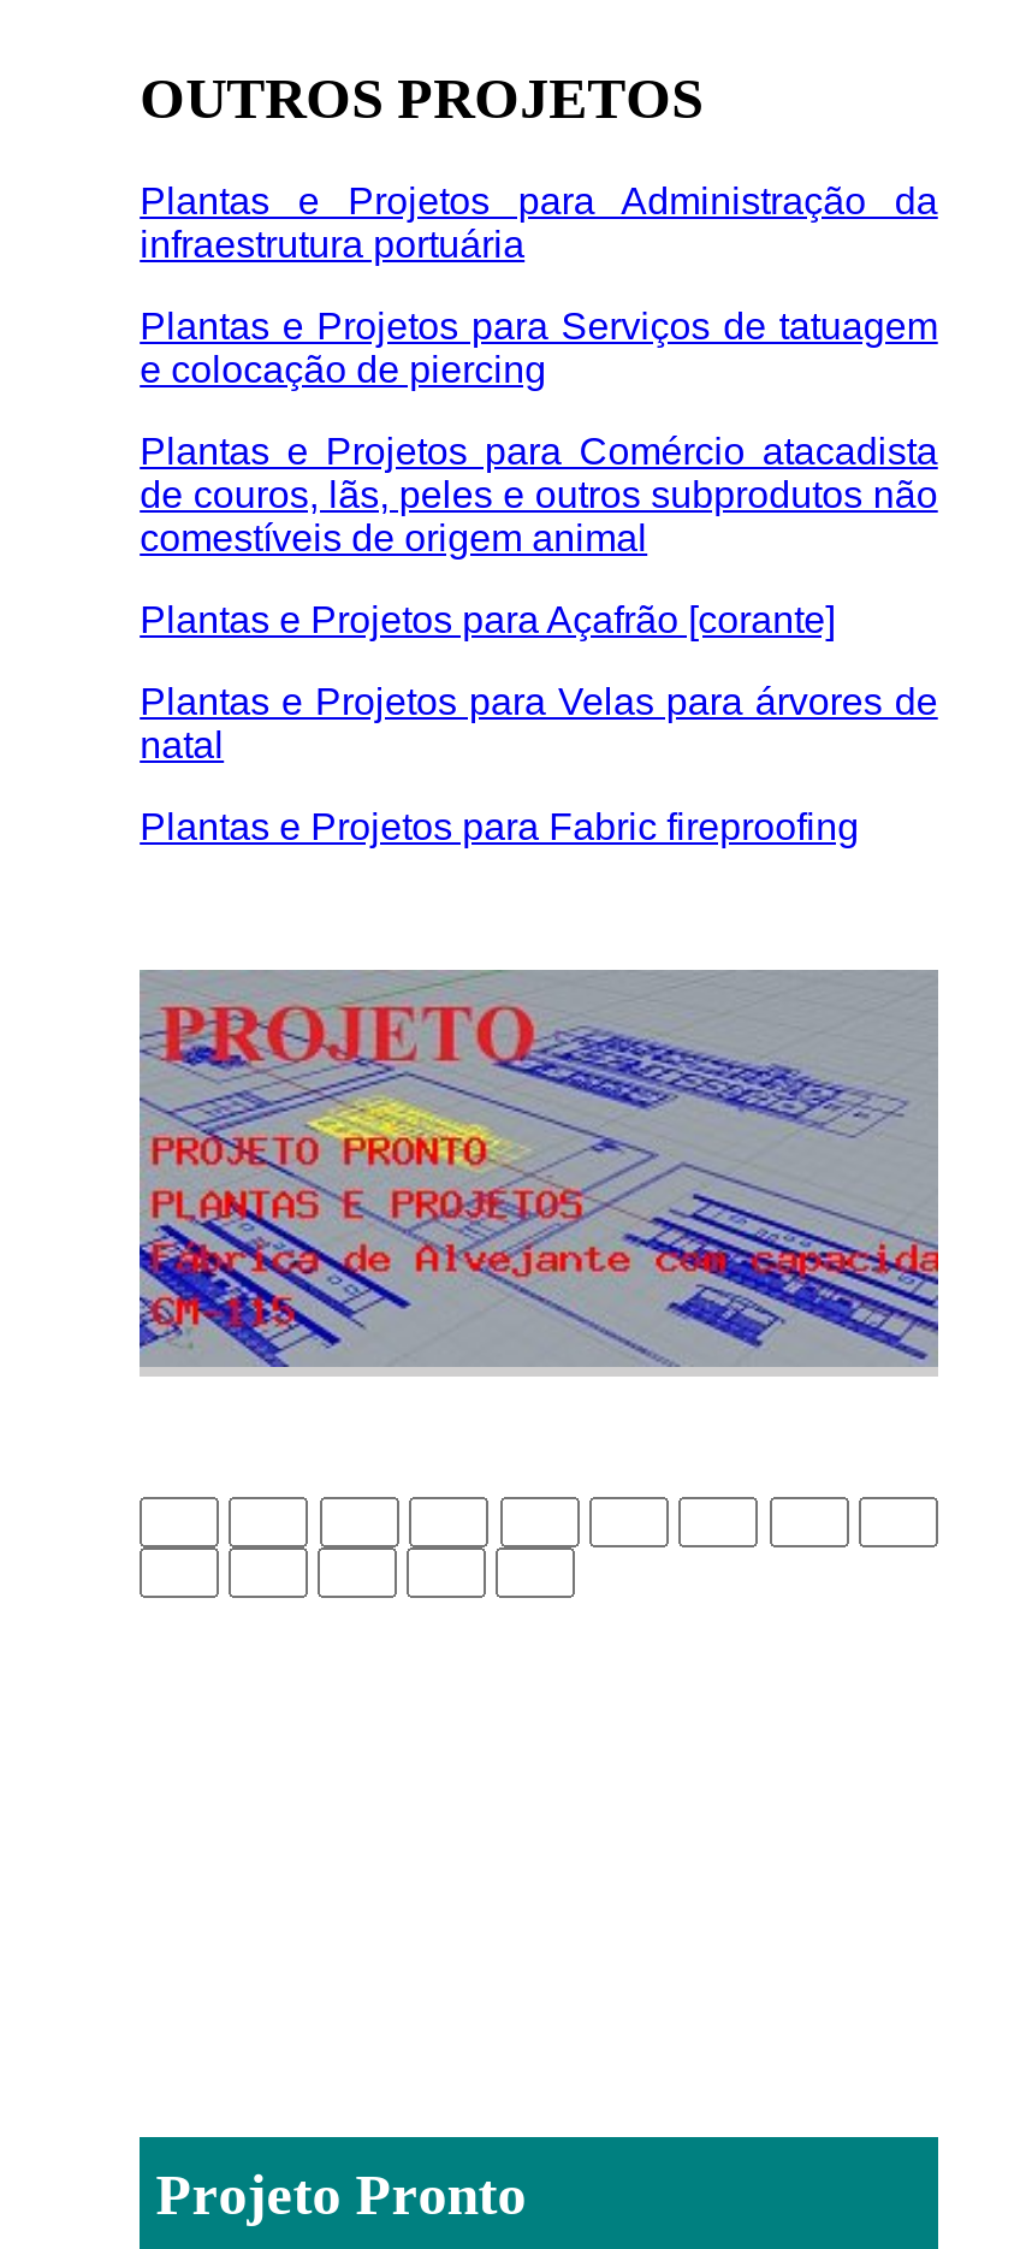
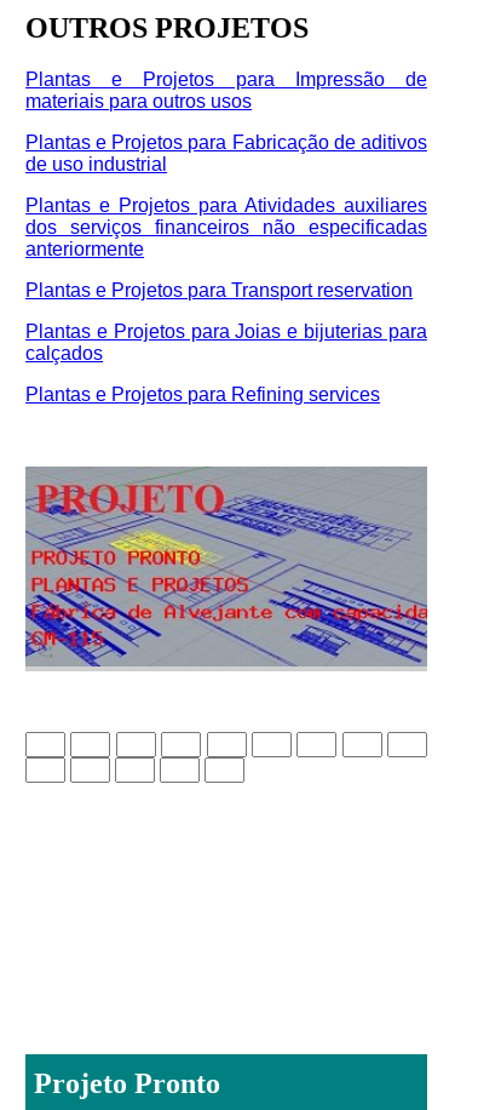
- Plantas e Projetos para Administração da
- infraestrutura portuária
+ Plantas e Projetos para Impressão de
+ materiais para outros usos

- Plantas e Projetos para Serviços de tatuagem
- e colocação de piercing
+ Plantas e Projetos para Fabricação de aditivos
+ de uso industrial

- Plantas e Projetos para Comércio atacadista
- de couros, lãs, peles e outros subprodutos não
- comestíveis de origem animal
+ Plantas e Projetos para Atividades auxiliares
+ dos serviços financeiros não especificadas
+ anteriormente

- Plantas e Projetos para Açafrão [corante]
+ Plantas e Projetos para Transport reservation

- Plantas e Projetos para Velas para árvores de
- natal
+ Plantas e Projetos para Joias e bijuterias para
+ calçados

- Plantas e Projetos para Fabric fireproofing
+ Plantas e Projetos para Refining services
